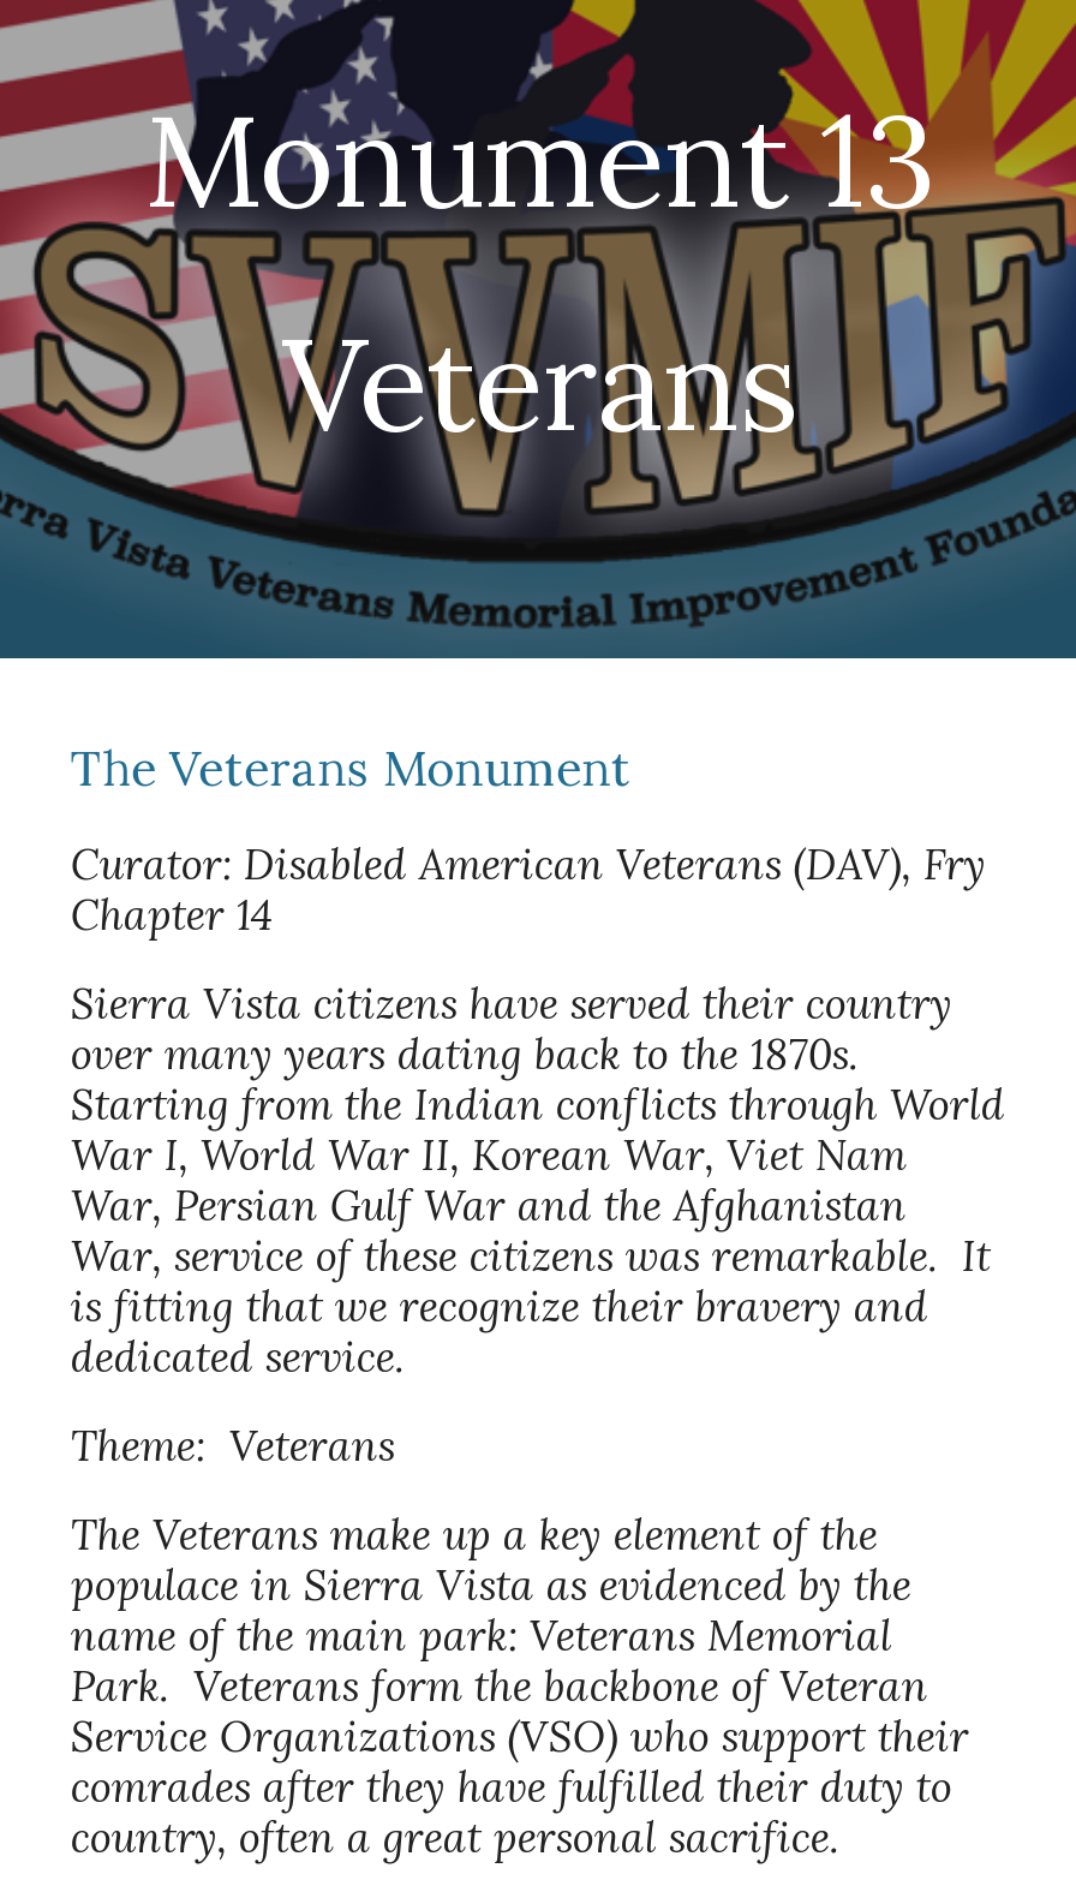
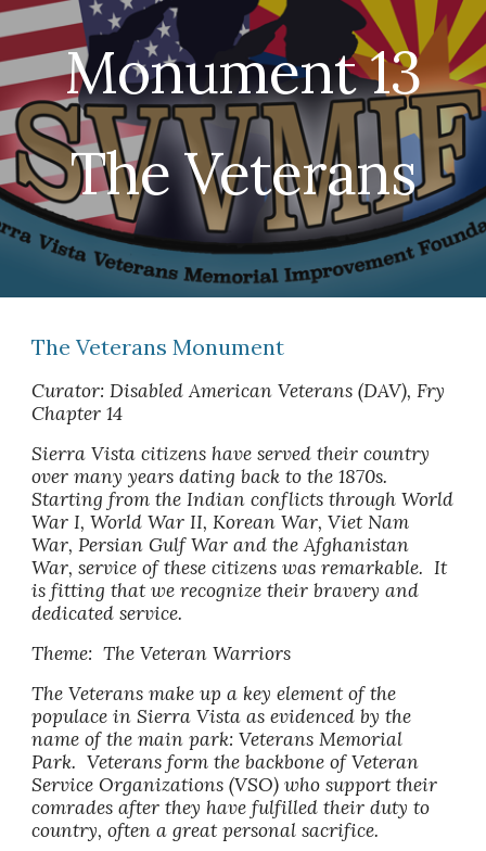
- Veterans
+ The Veterans

- Theme: Veterans
+ Theme: The Veteran Warriors
